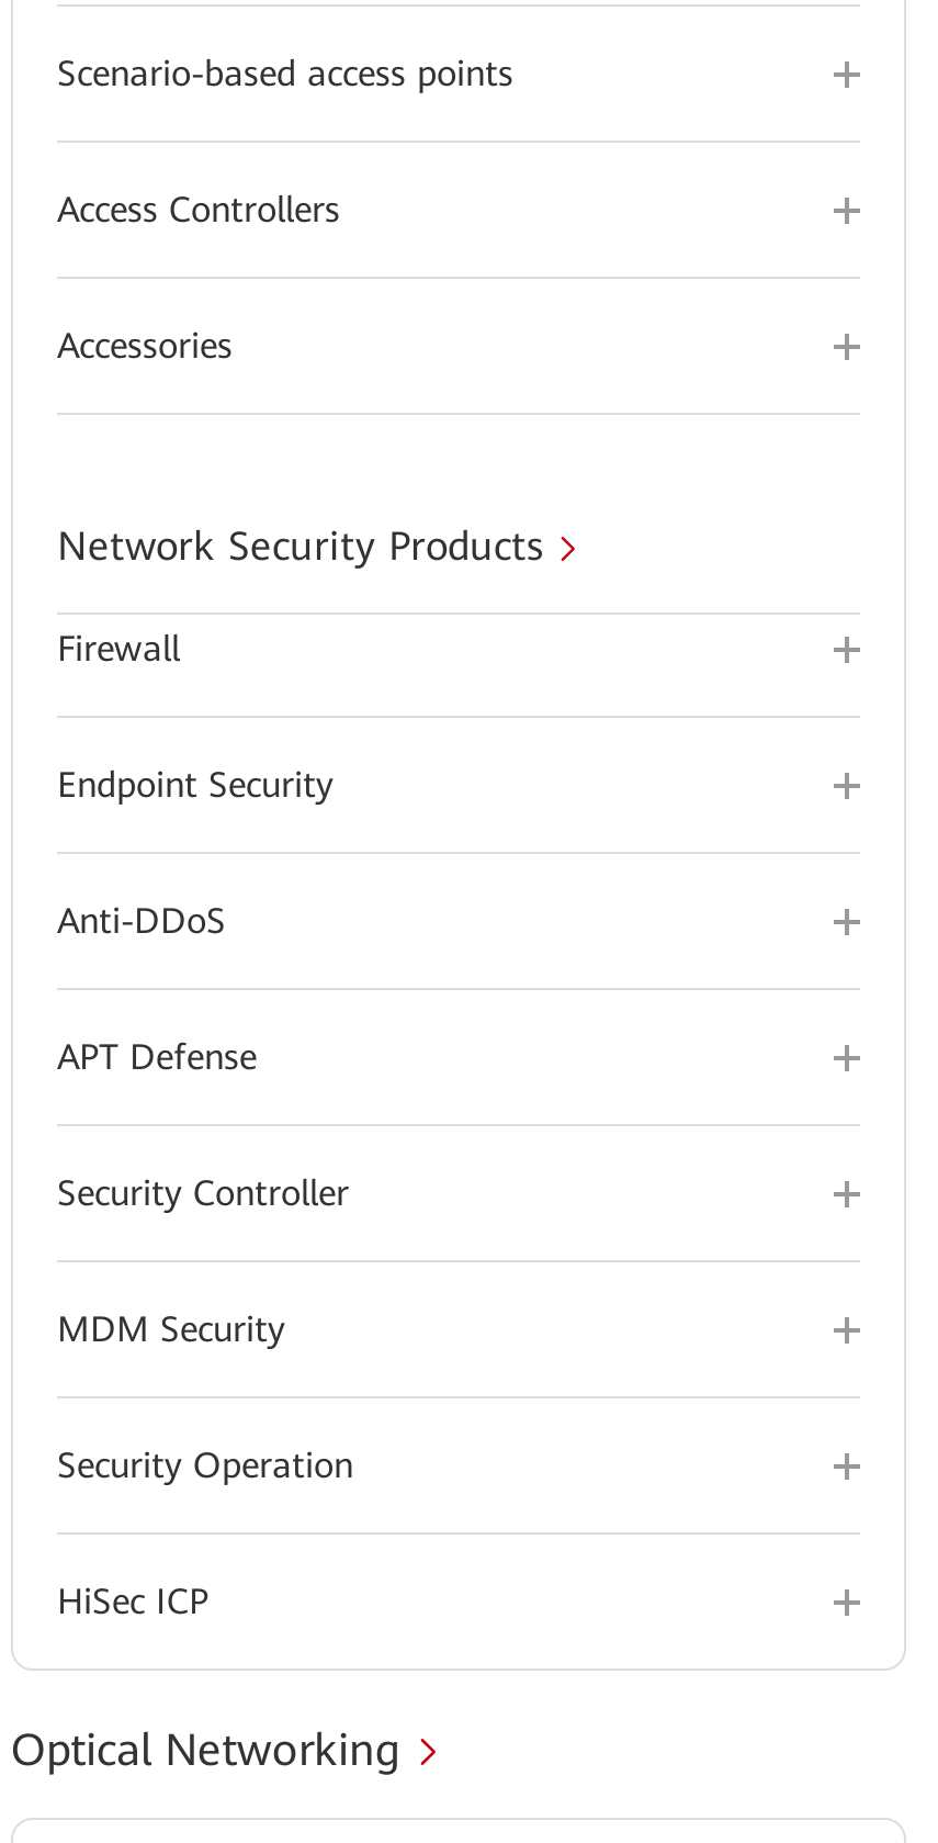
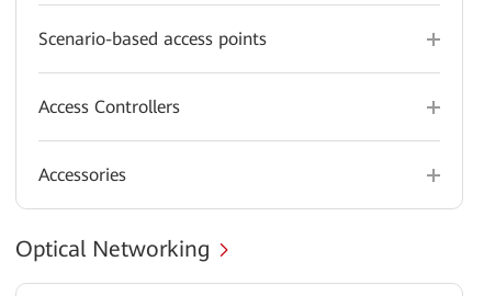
- Network Security Products
- Firewall
- Endpoint Security
- Anti-DDoS
- APT Defense
- Security Controller
- MDM Security
- Security Operation
- HiSec ICP
